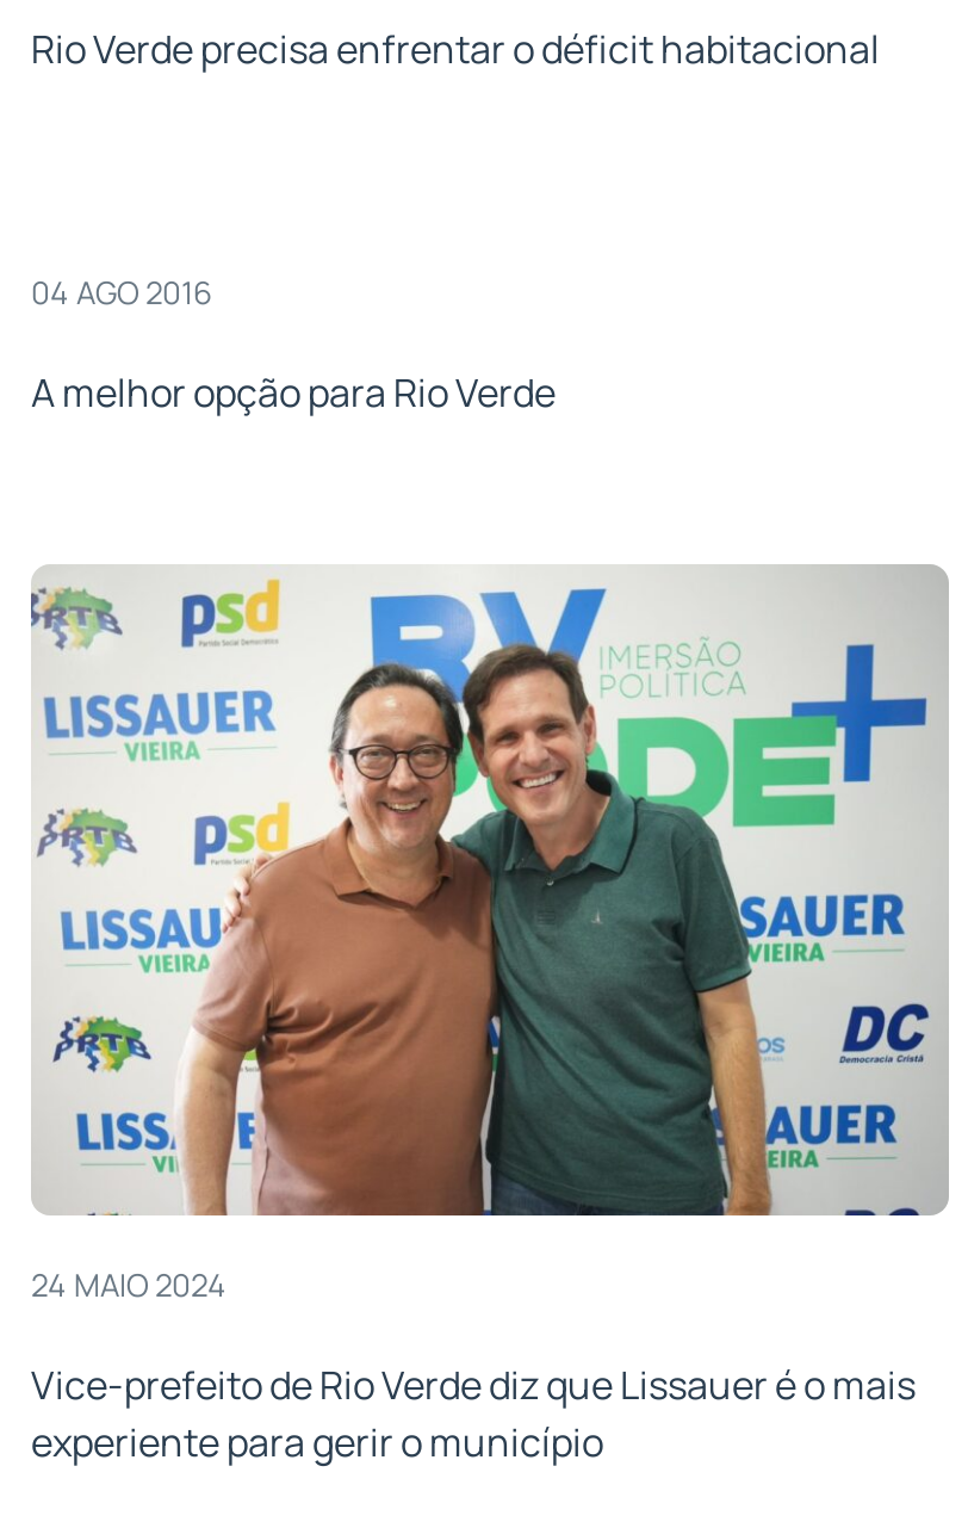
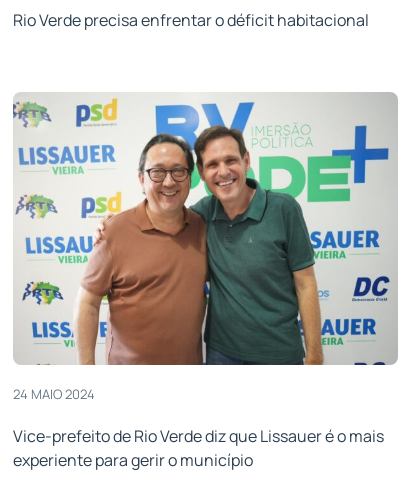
- 04 AGO 2016
- A melhor opção para Rio Verde
